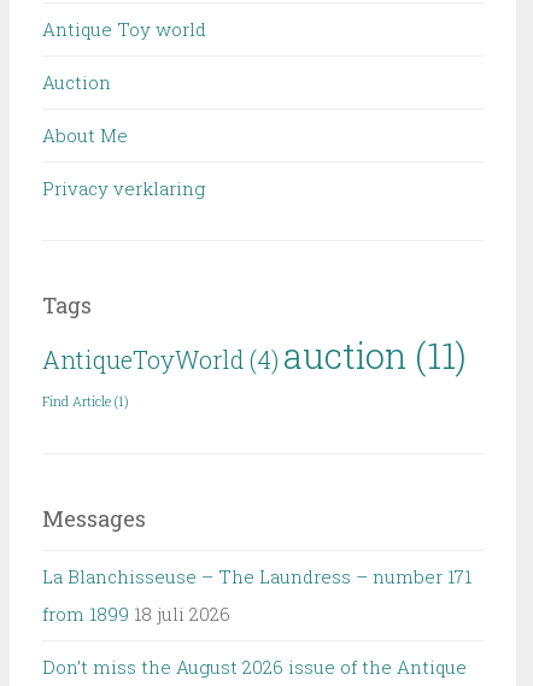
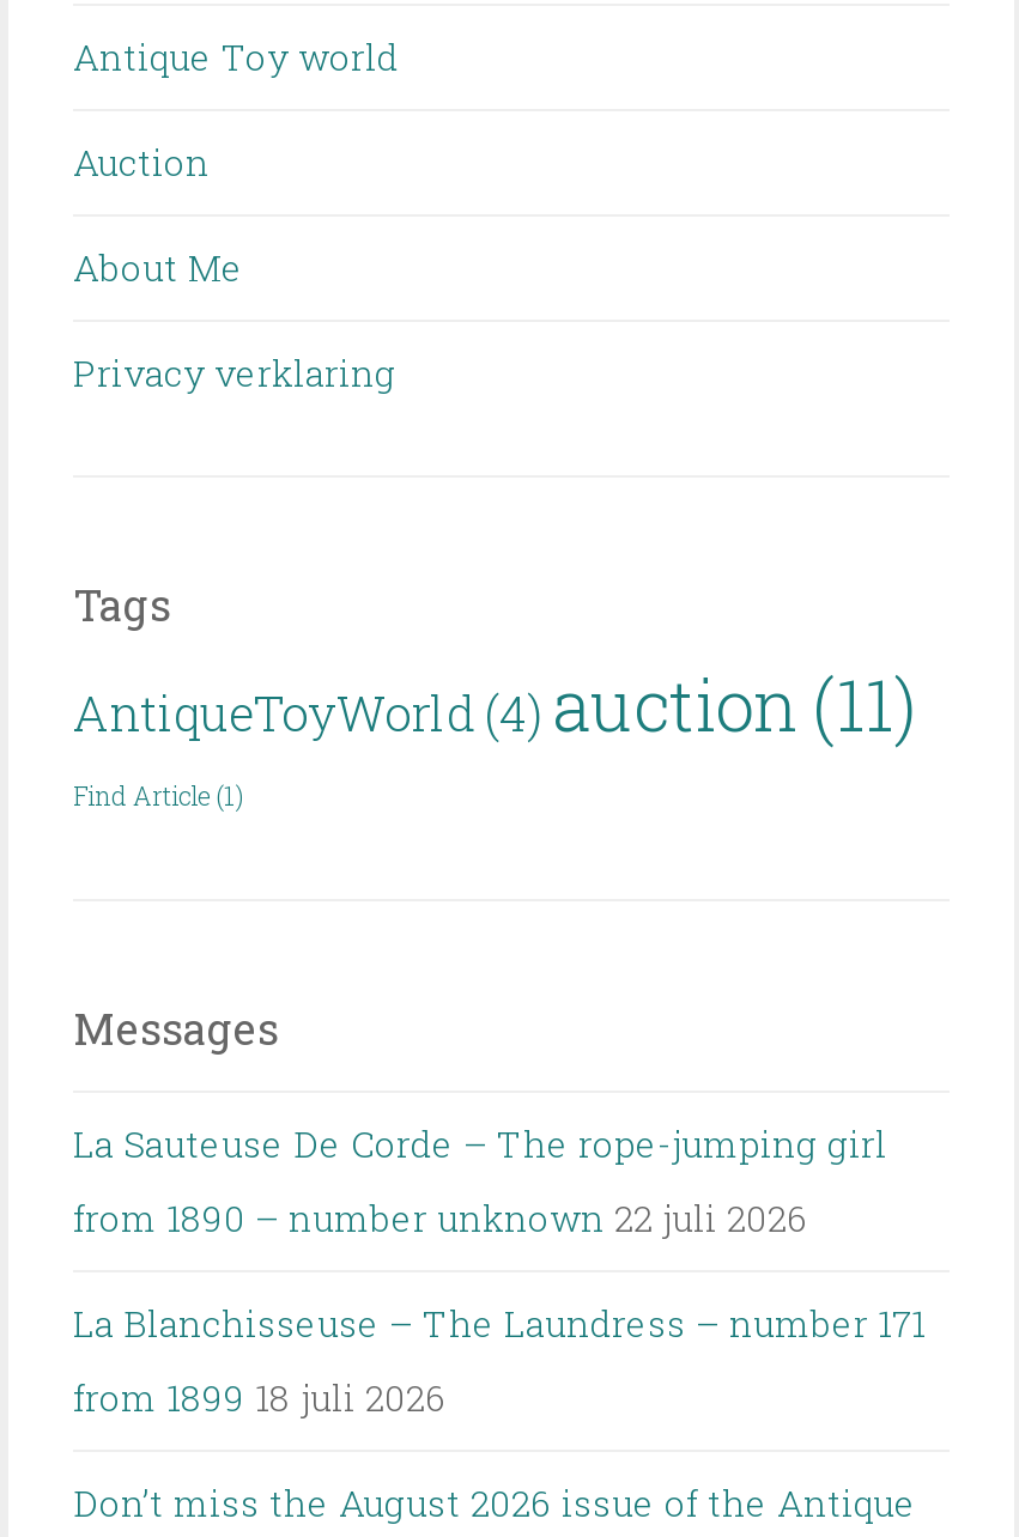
+ La Sauteuse De Corde – The rope-jumping girl
+ from 1890 – number unknown 22 juli 2026
